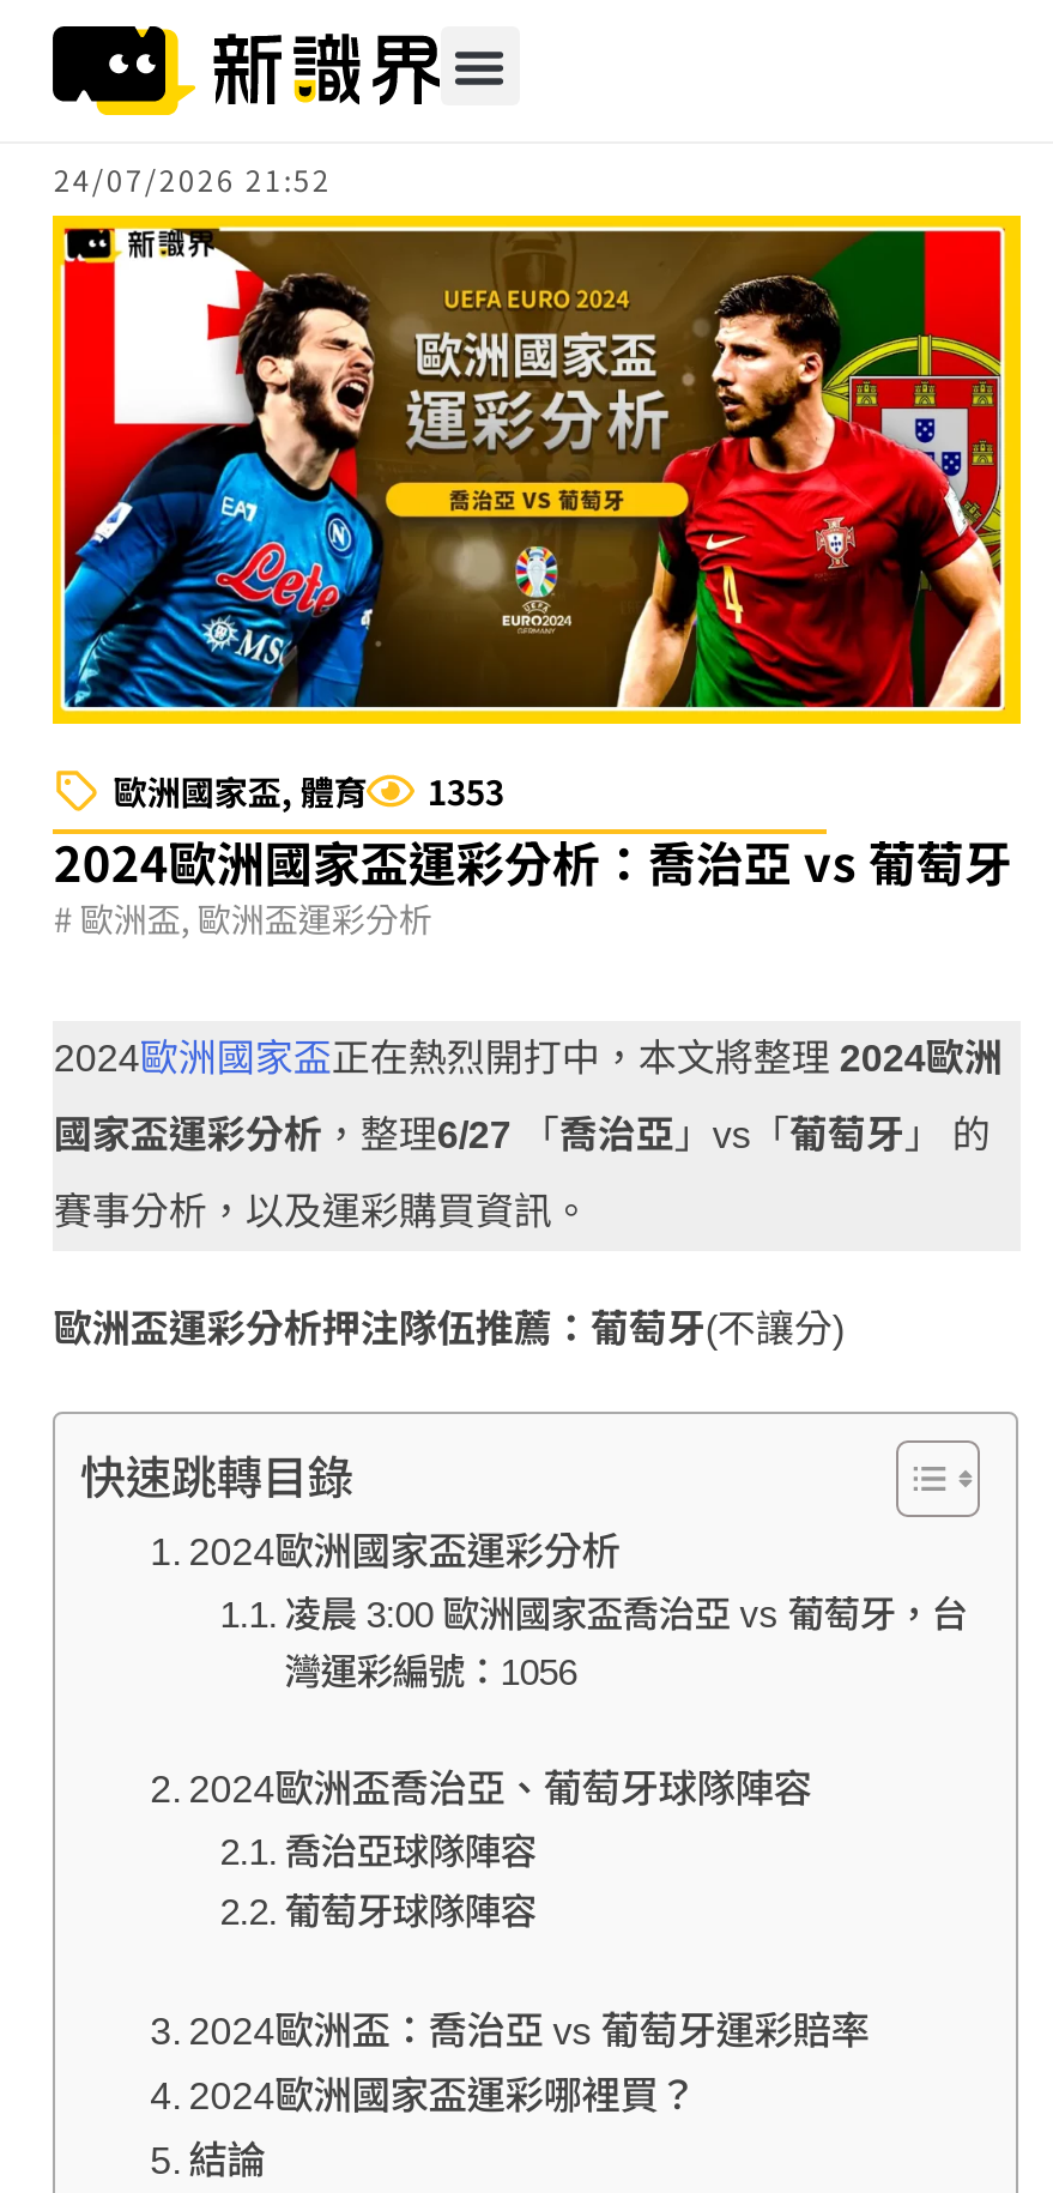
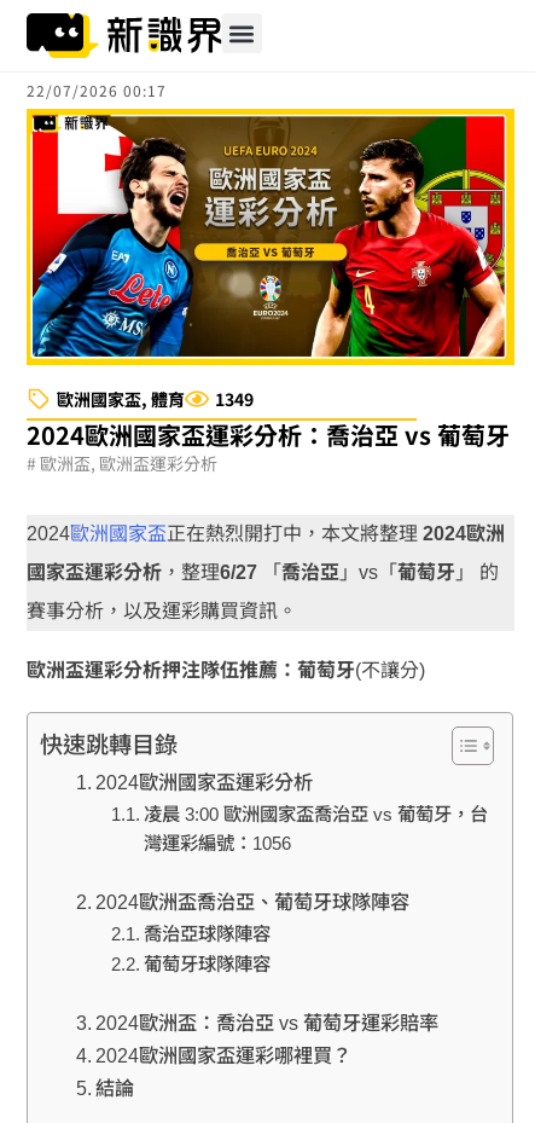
- 24/07/2026 21:52
+ 22/07/2026 00:17

- 歐洲國家盃,體育 1353
+ 歐洲國家盃,體育 1349
